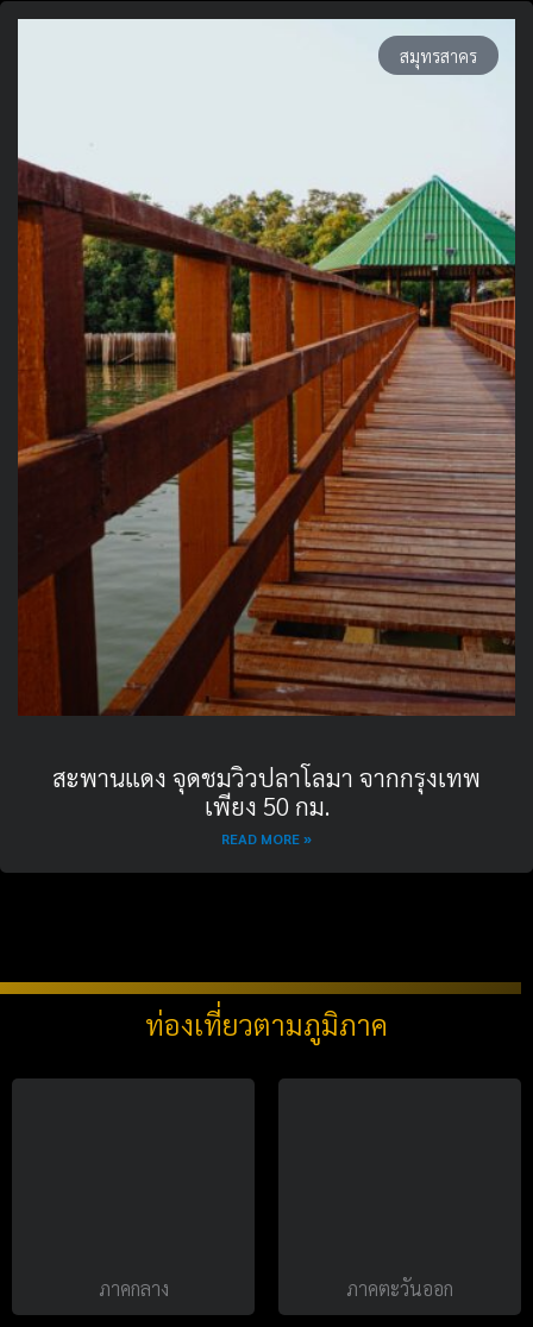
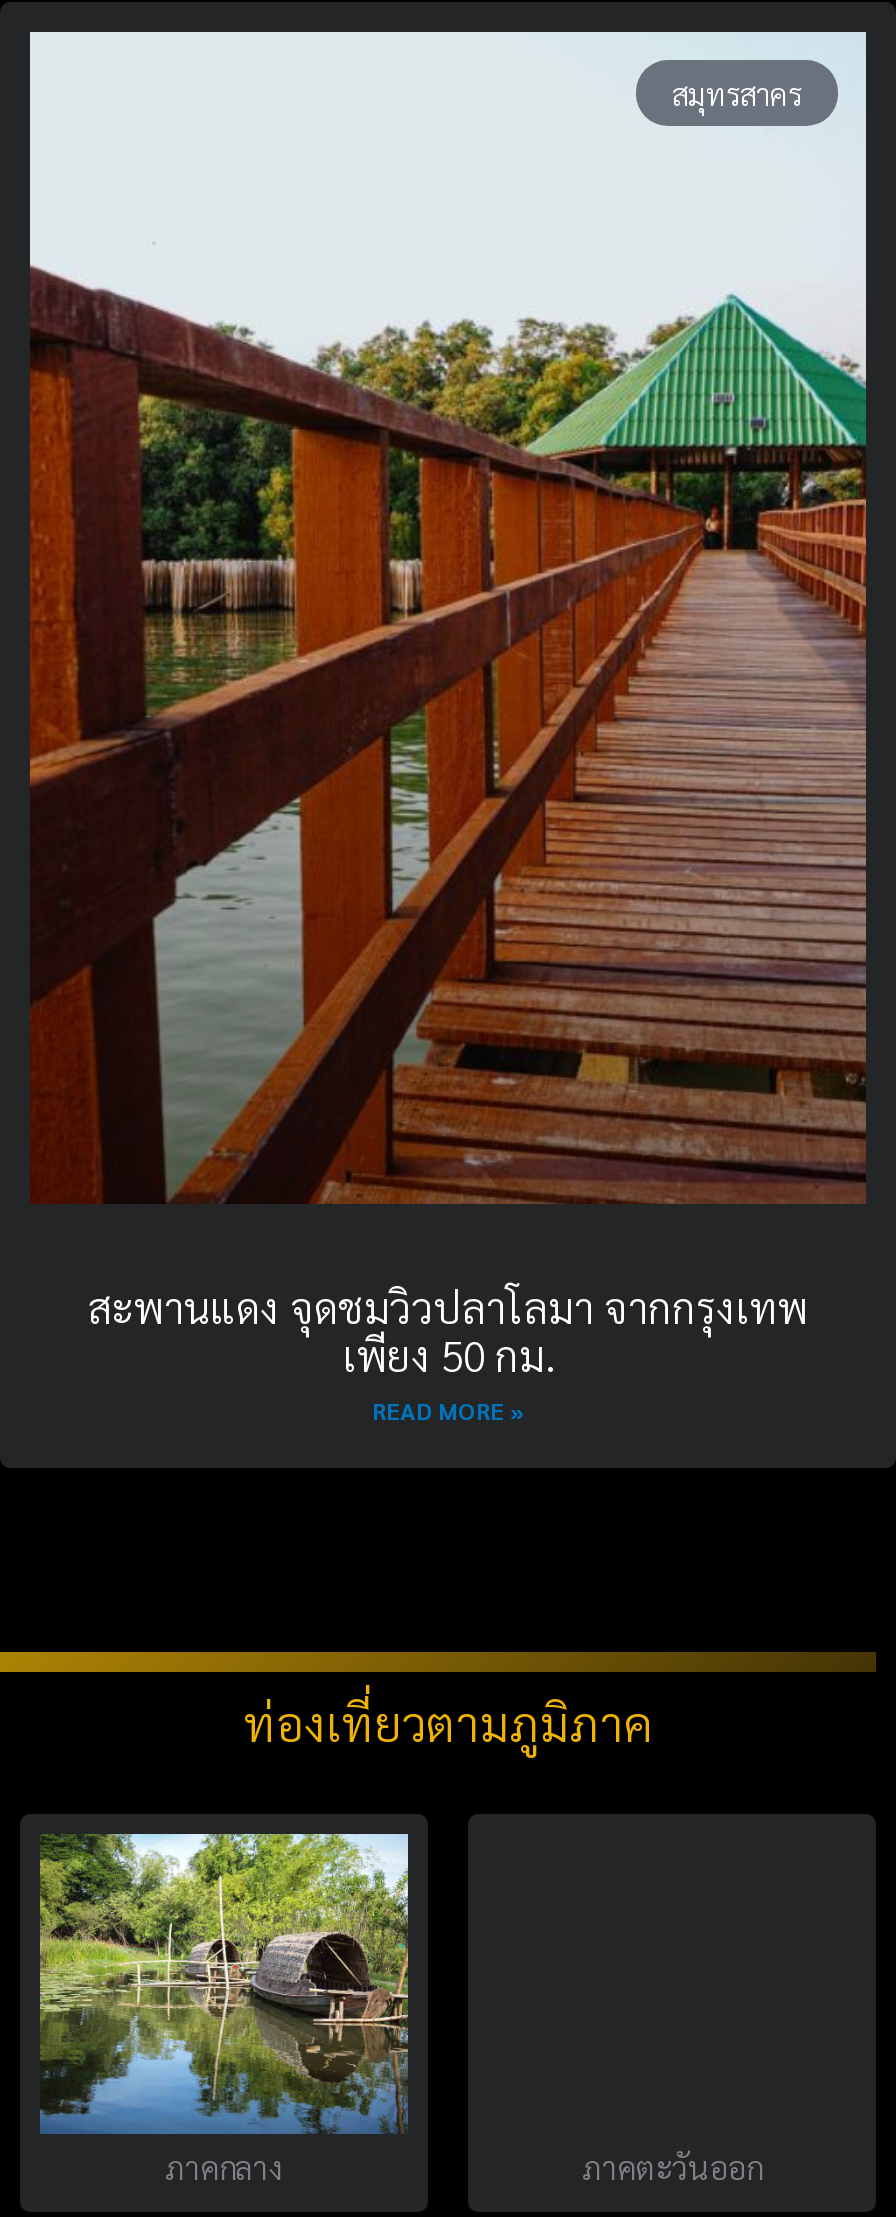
+ [image]
